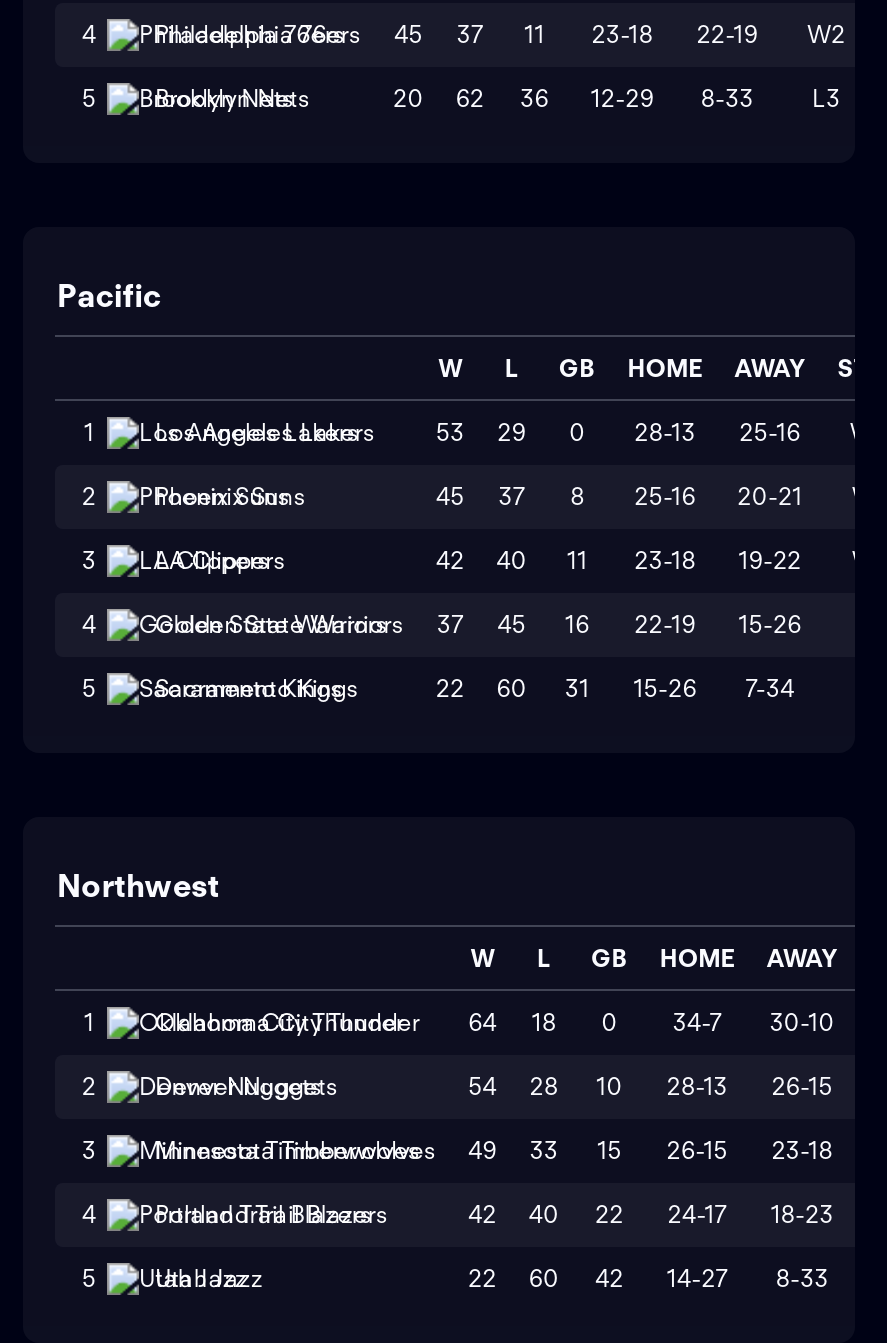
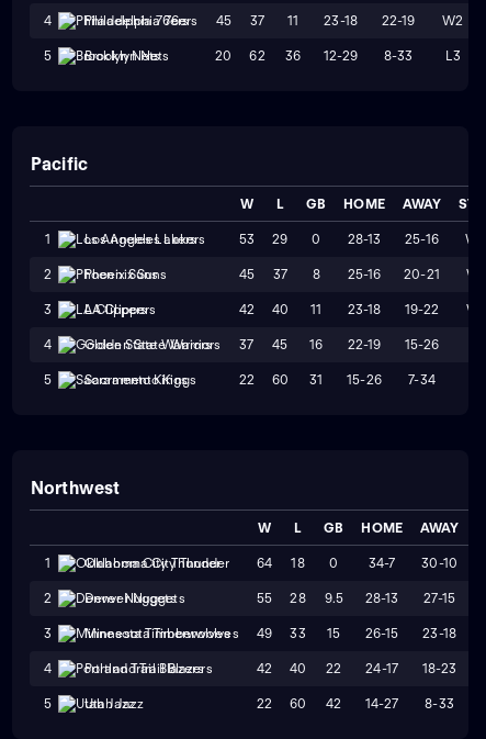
- 54
+ 55

- 10
+ 9.5

- 26-15
+ 27-15
